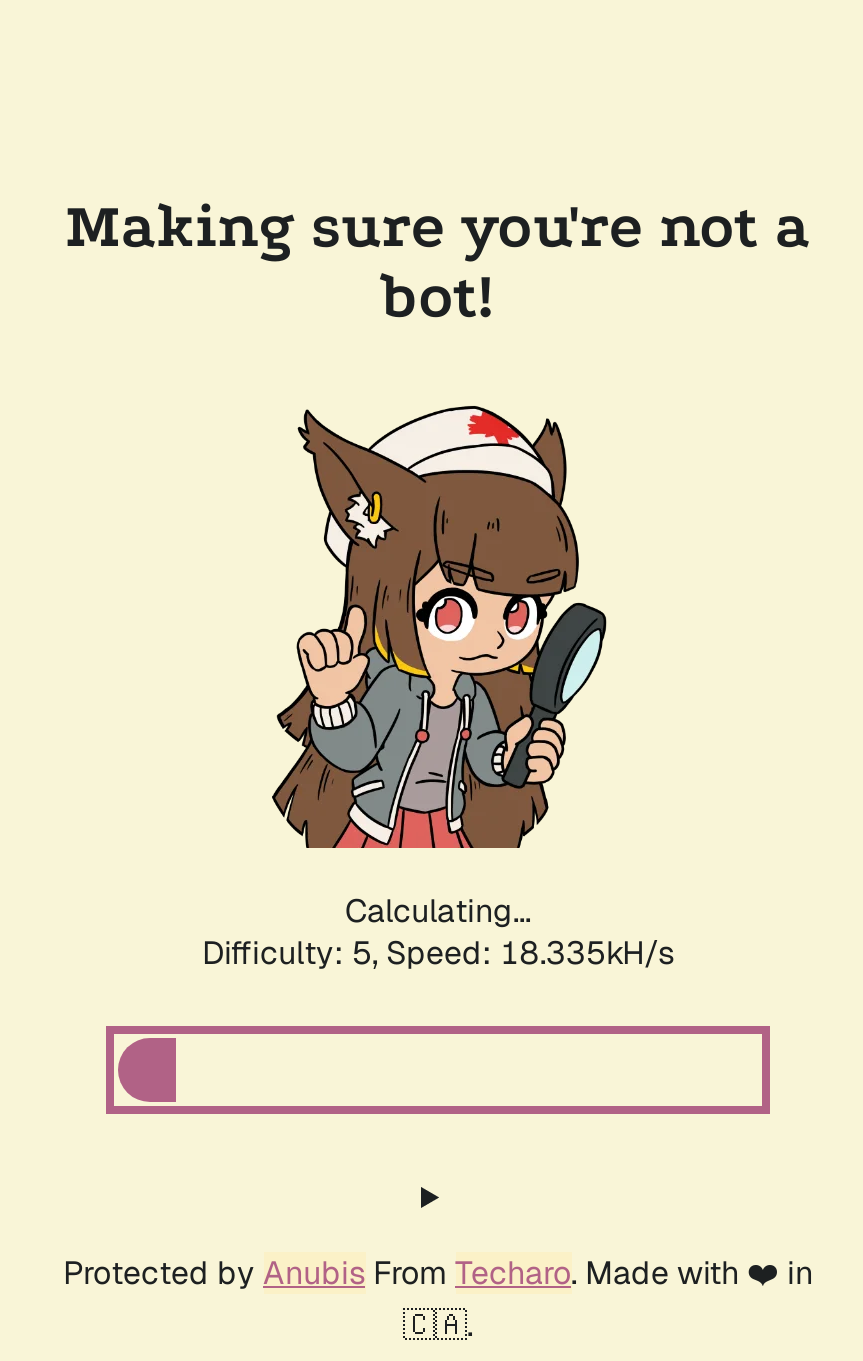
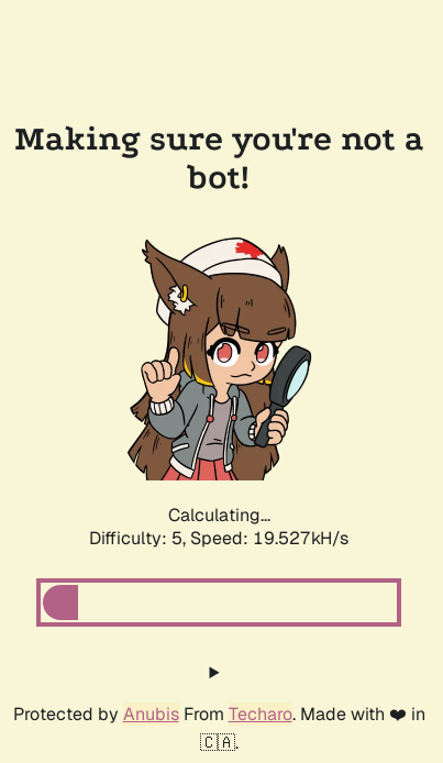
- Difficulty: 5, Speed: 18.335kH/s
+ Difficulty: 5, Speed: 19.527kH/s
